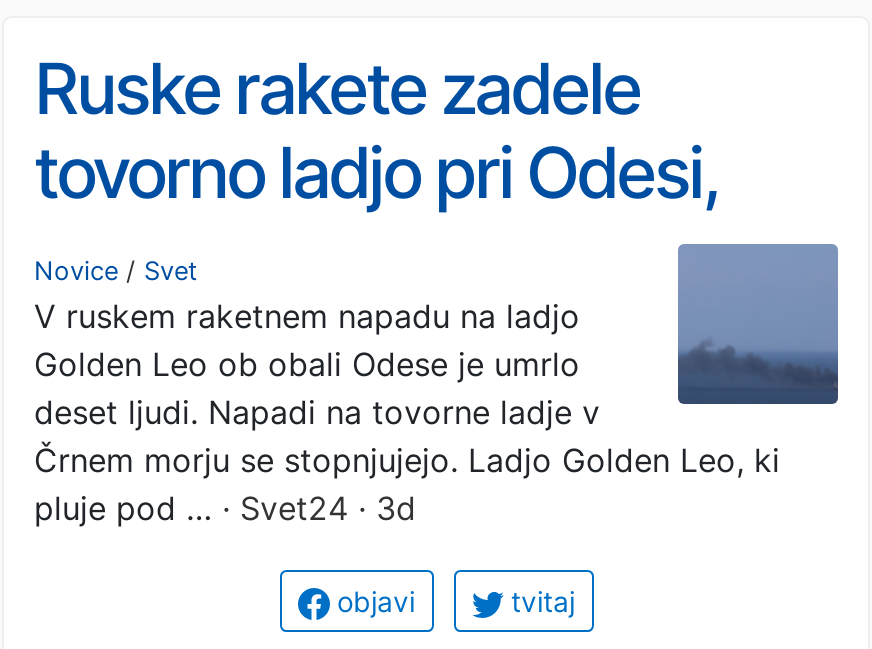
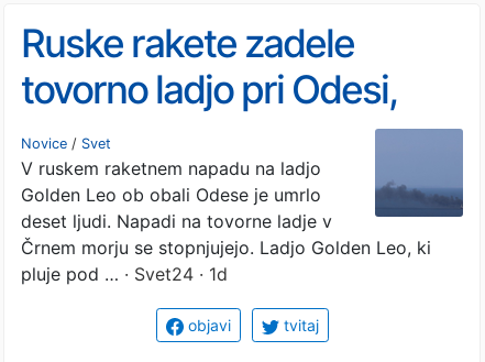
- pluje pod … · Svet24 · 3d
+ pluje pod … · Svet24 · 1d
